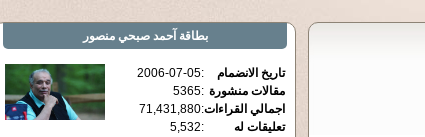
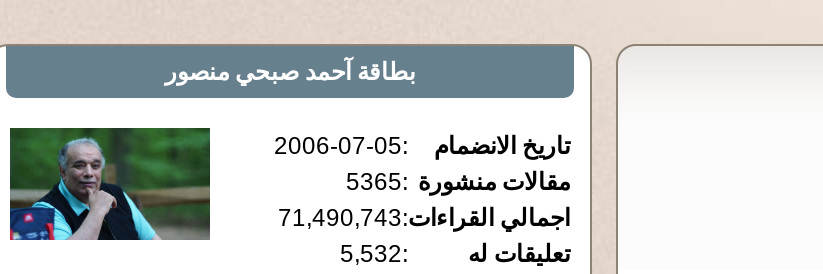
- اجمالي القراءات:71,431,880
+ اجمالي القراءات:71,490,743
